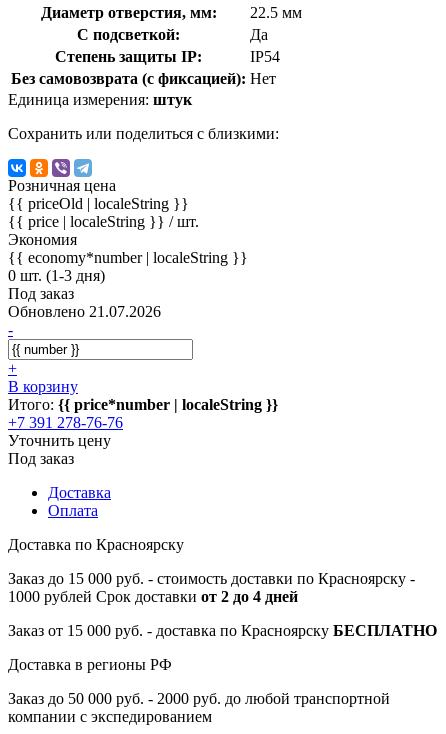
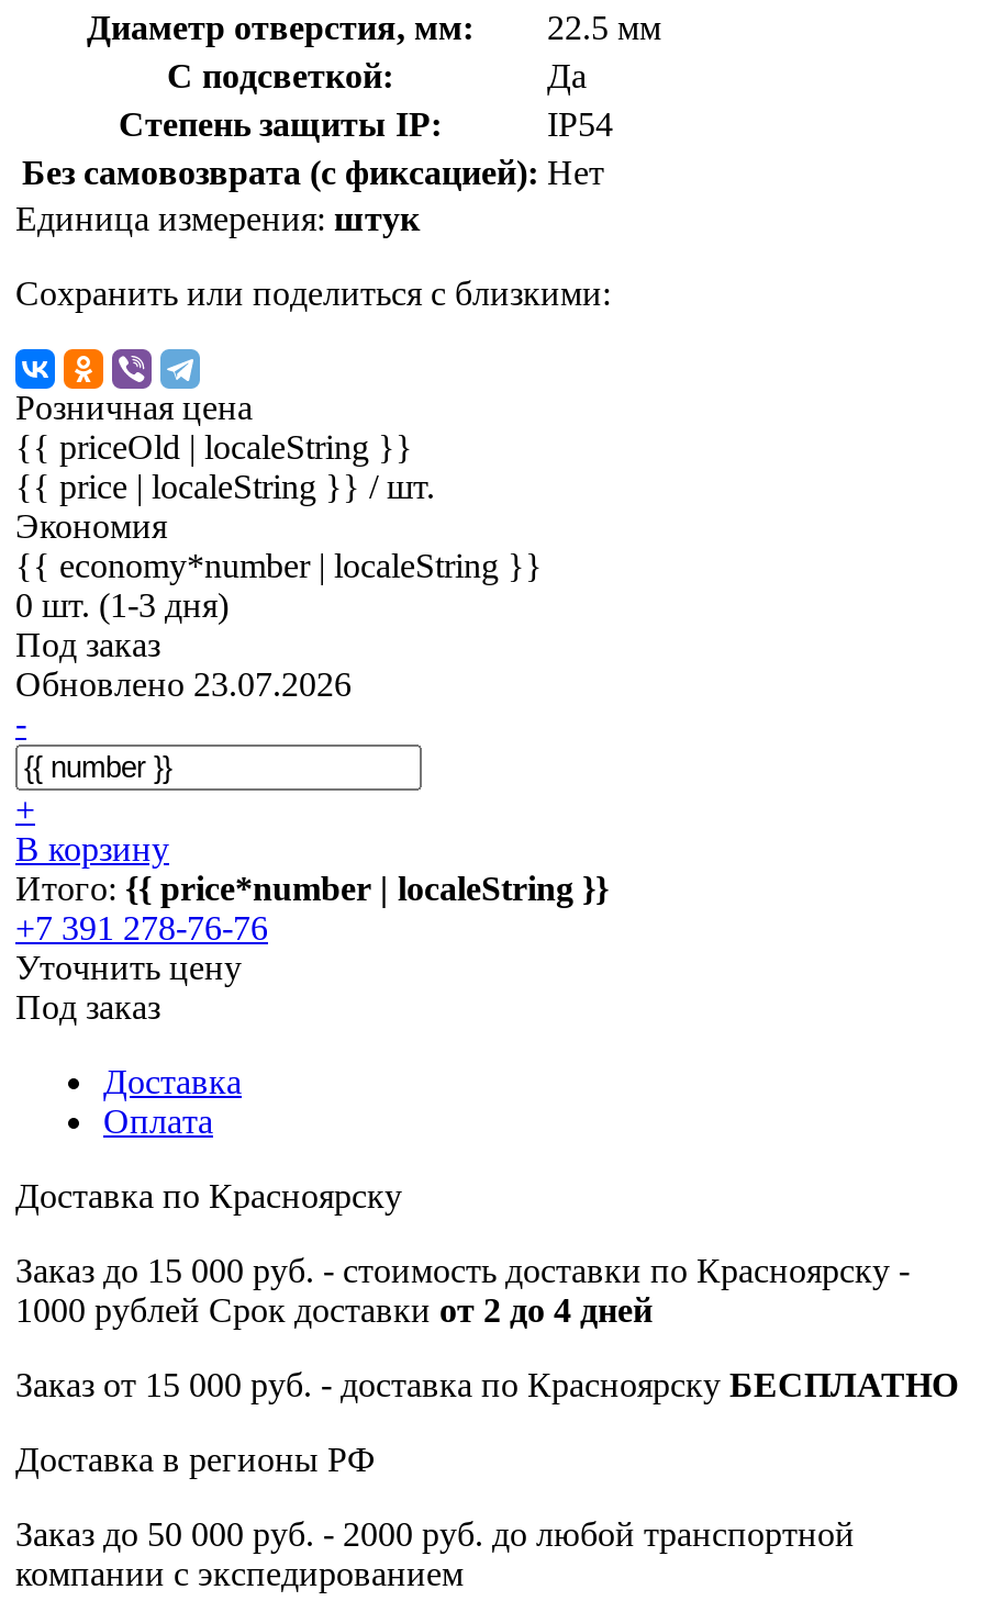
- Обновлено 21.07.2026
+ Обновлено 23.07.2026
